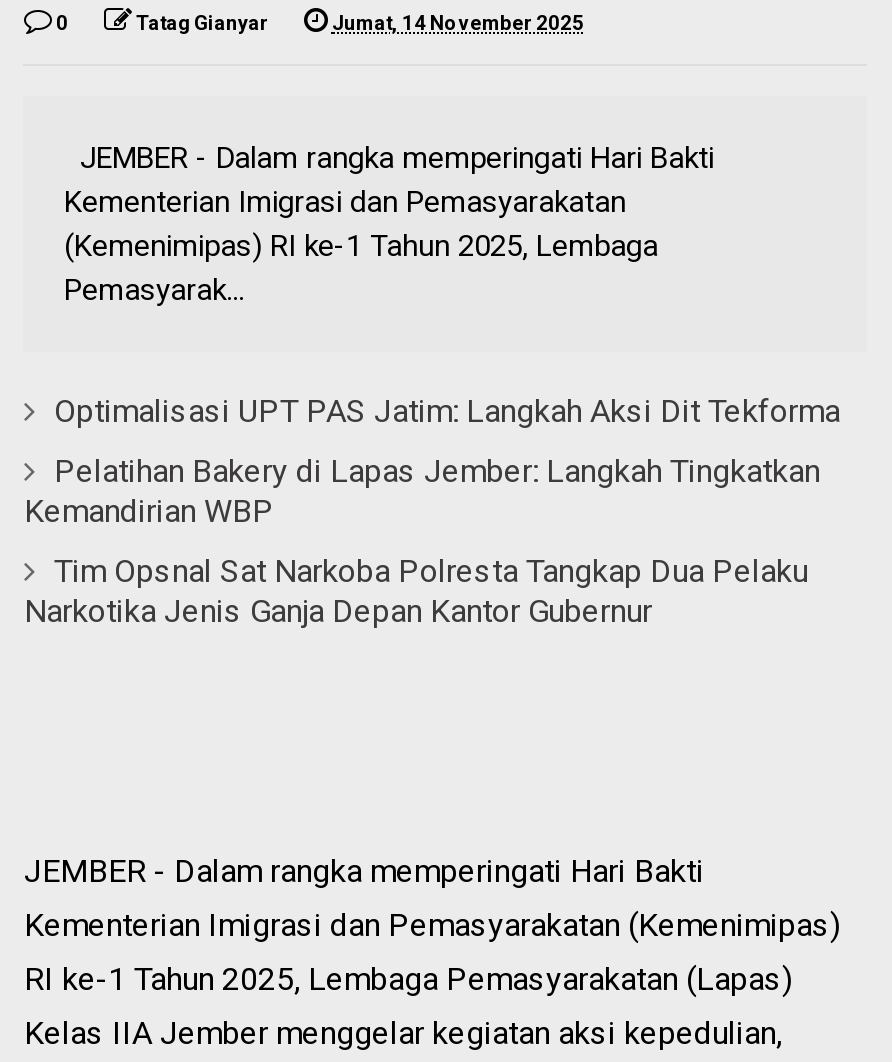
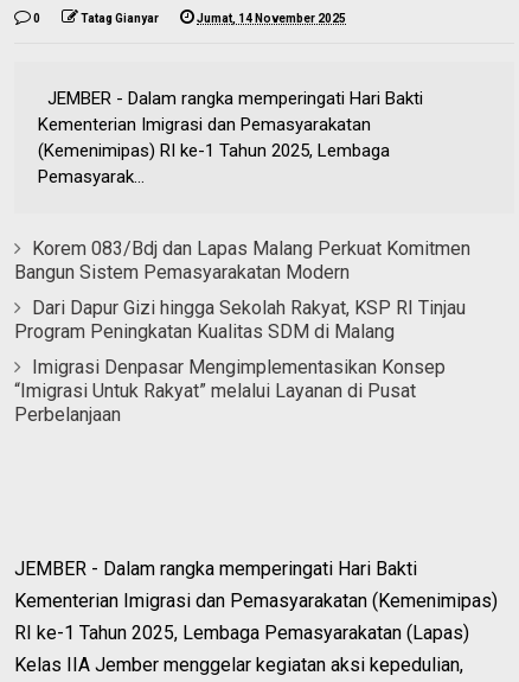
- Optimalisasi UPT PAS Jatim: Langkah Aksi Dit Tekforma
+ Korem 083/Bdj dan Lapas Malang Perkuat Komitmen
+ Bangun Sistem Pemasyarakatan Modern

- Pelatihan Bakery di Lapas Jember: Langkah Tingkatkan
- Kemandirian WBP
+ Dari Dapur Gizi hingga Sekolah Rakyat, KSP RI Tinjau
+ Program Peningkatan Kualitas SDM di Malang

- Tim Opsnal Sat Narkoba Polresta Tangkap Dua Pelaku
- Narkotika Jenis Ganja Depan Kantor Gubernur
+ Imigrasi Denpasar Mengimplementasikan Konsep
+ “Imigrasi Untuk Rakyat” melalui Layanan di Pusat
+ Perbelanjaan
